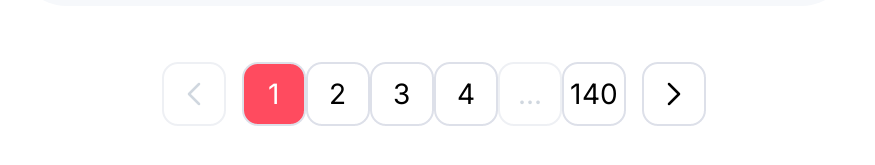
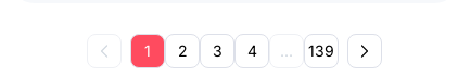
- 140
+ 139
